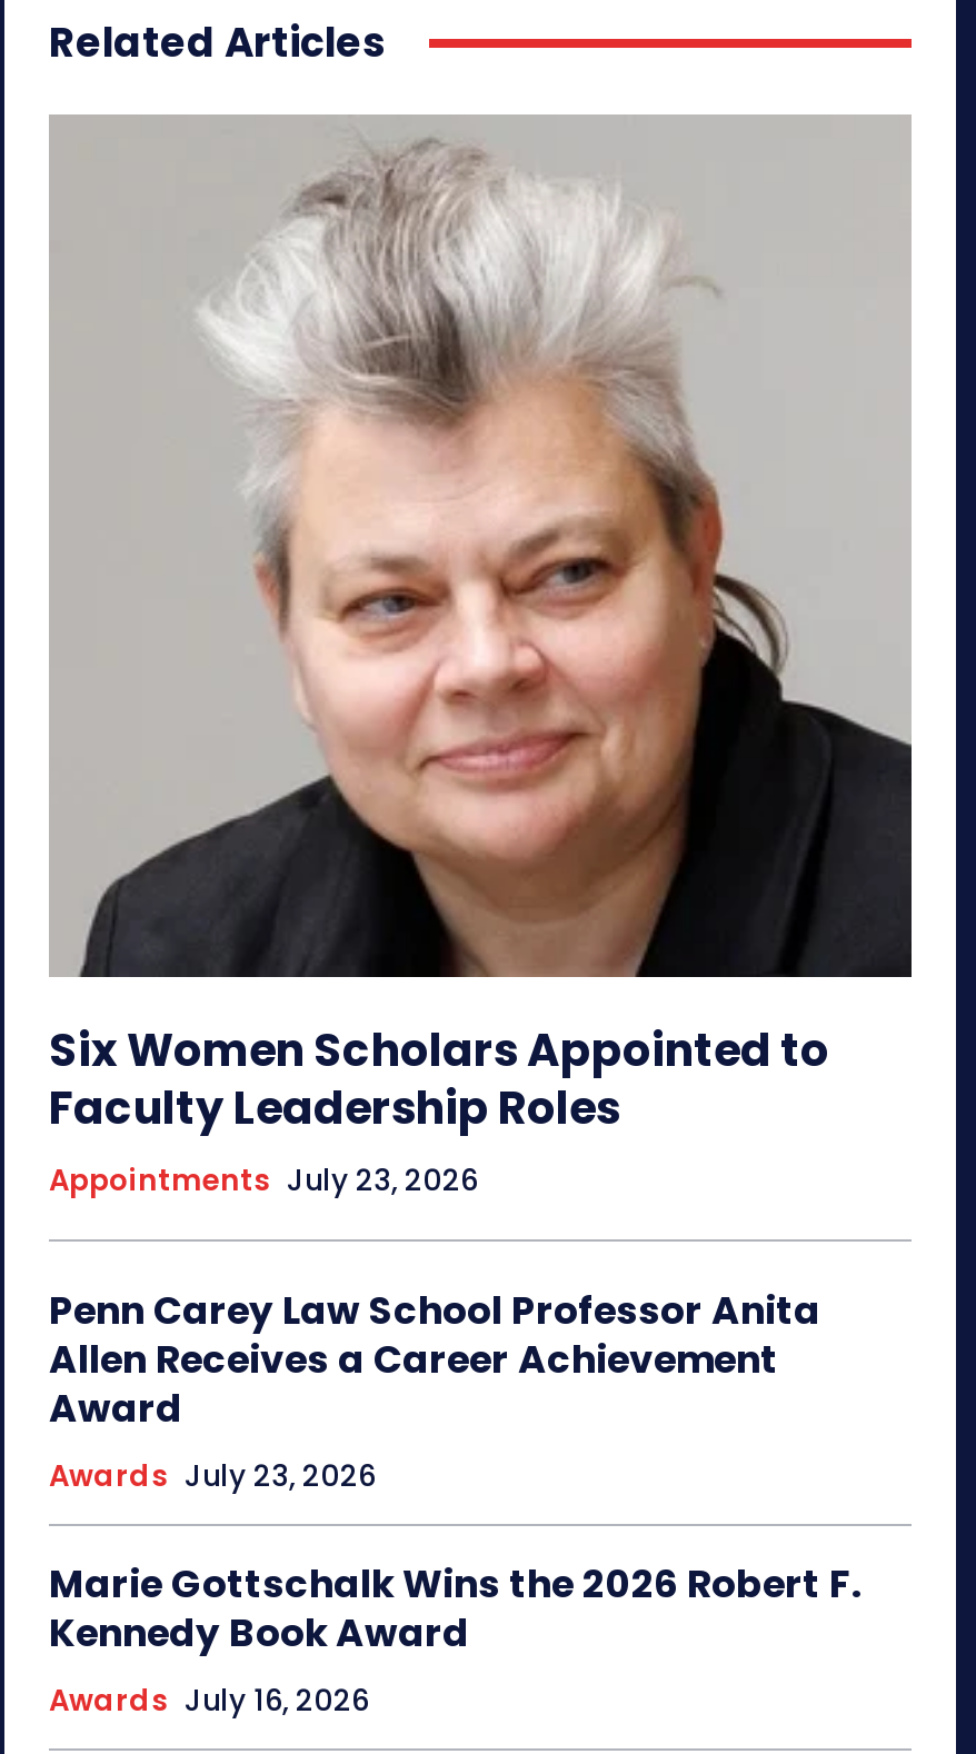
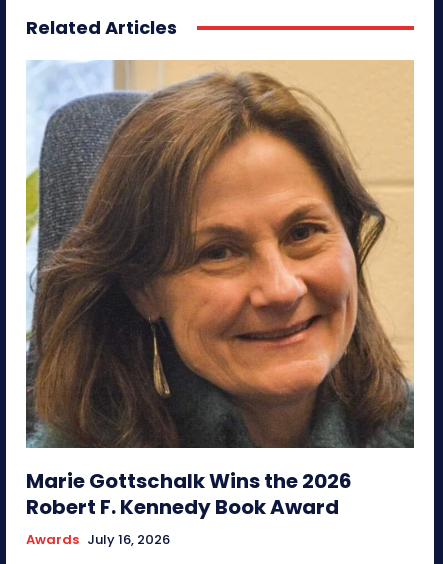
- [image]
- Six Women Scholars Appointed to
- Faculty Leadership Roles
- Appointments July 23, 2026
- Penn Carey Law School Professor Anita
- Allen Receives a Career Achievement
- Award
- Awards July 23, 2026
- Marie Gottschalk Wins the 2026 Robert F.
- Kennedy Book Award
+ [image]
+ Marie Gottschalk Wins the 2026
+ Robert F. Kennedy Book Award
